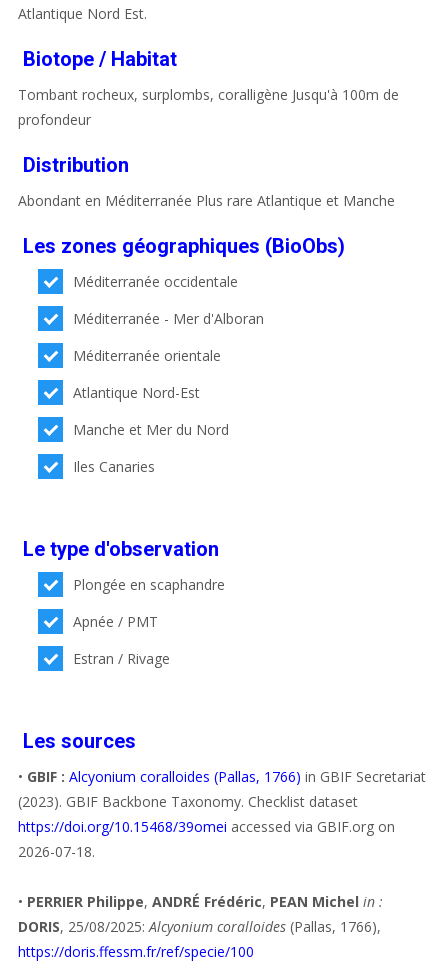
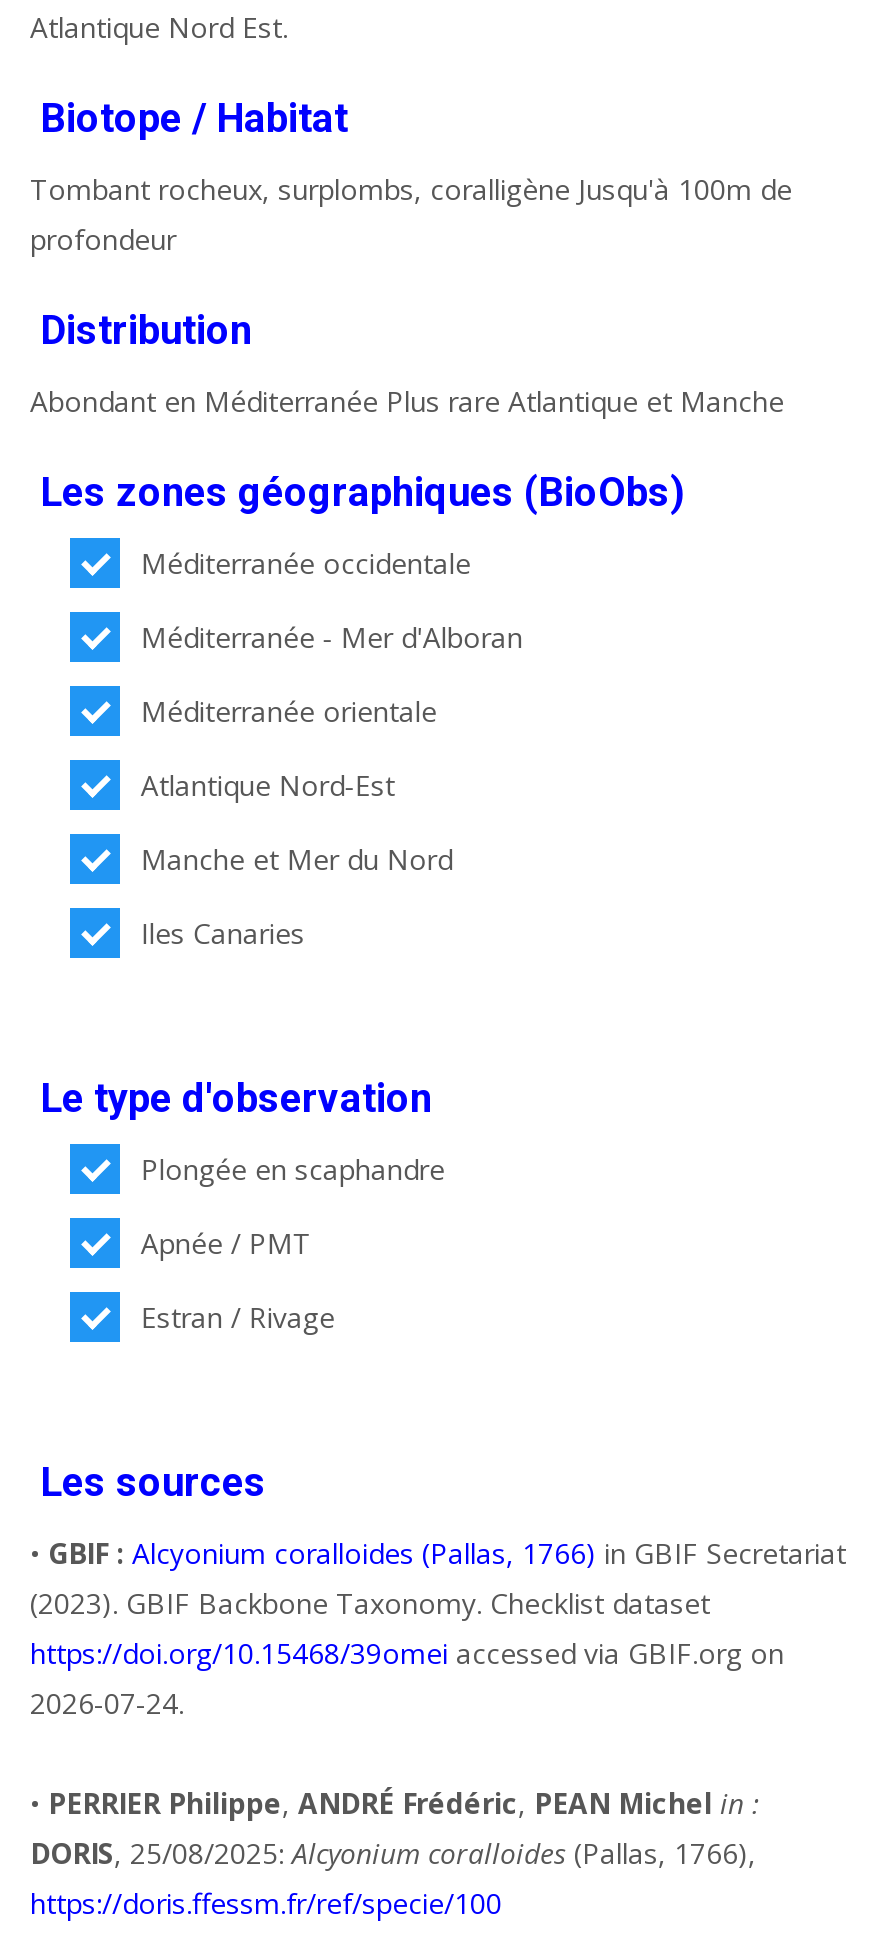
- 2026-07-18.
+ 2026-07-24.
